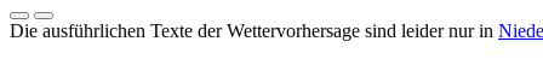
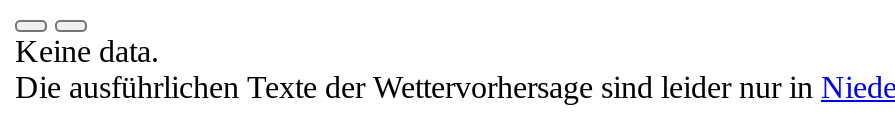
+ Keine data.
